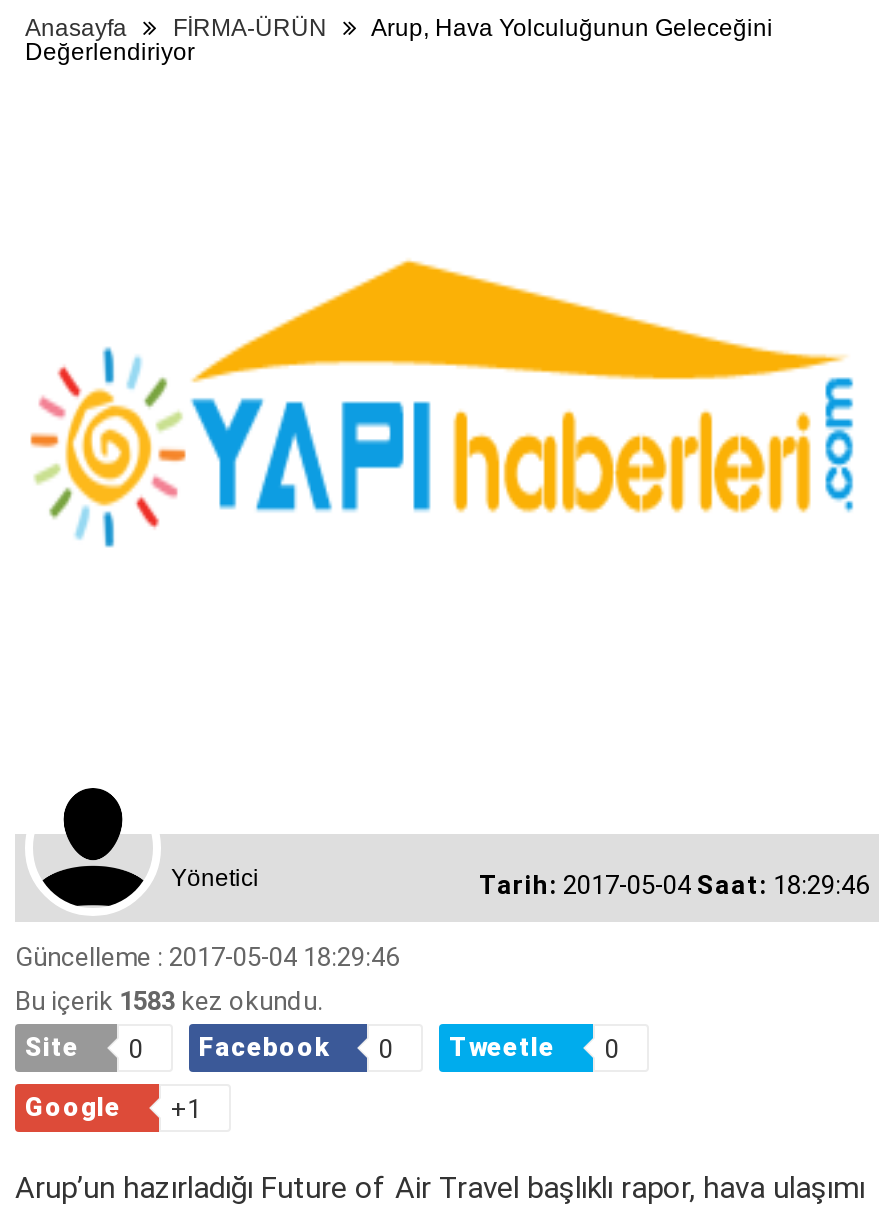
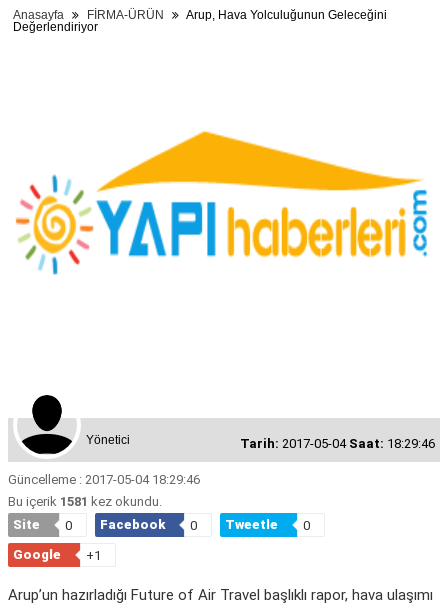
- Bu içerik 1583 kez okundu.
+ Bu içerik 1581 kez okundu.
